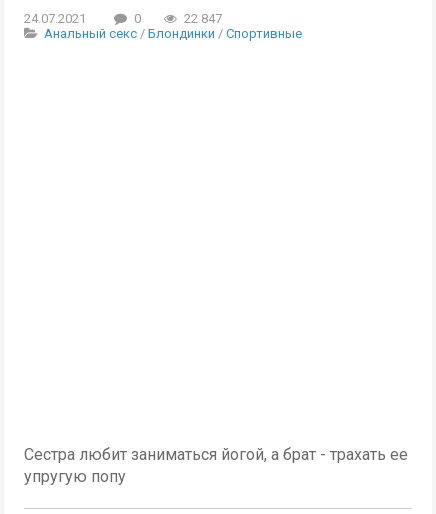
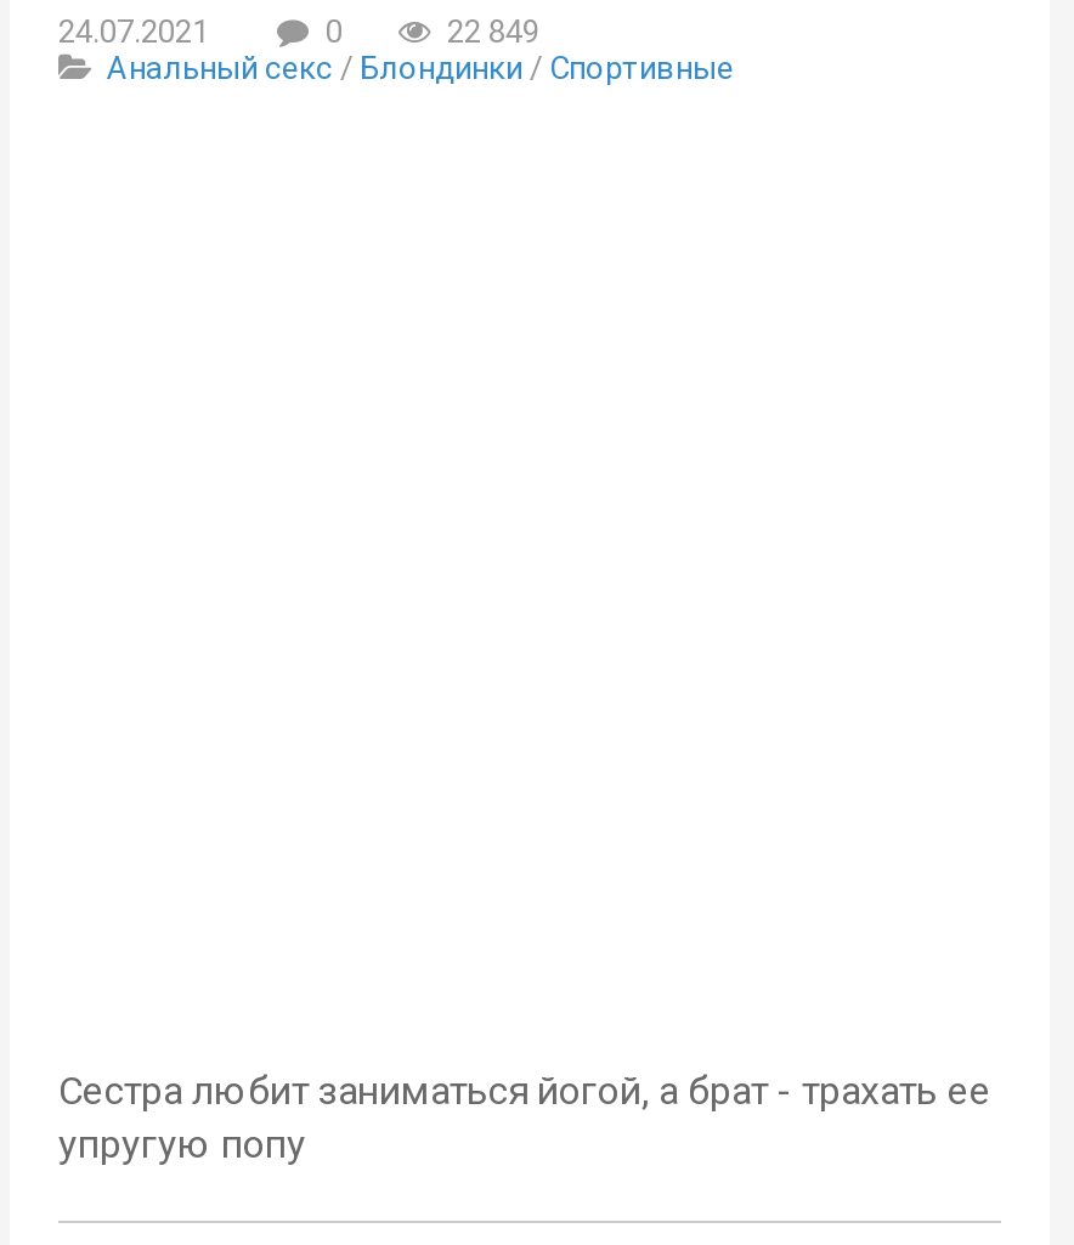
- 22 847
+ 22 849
